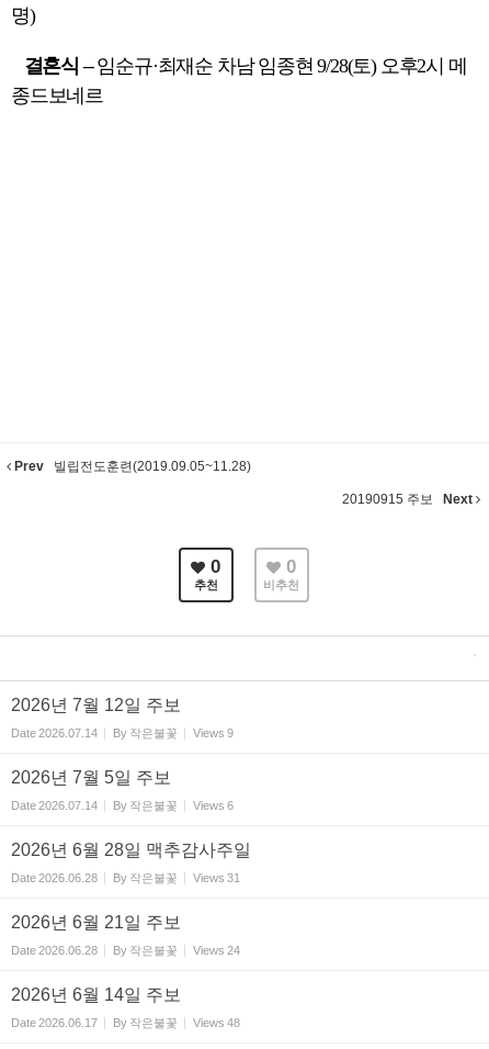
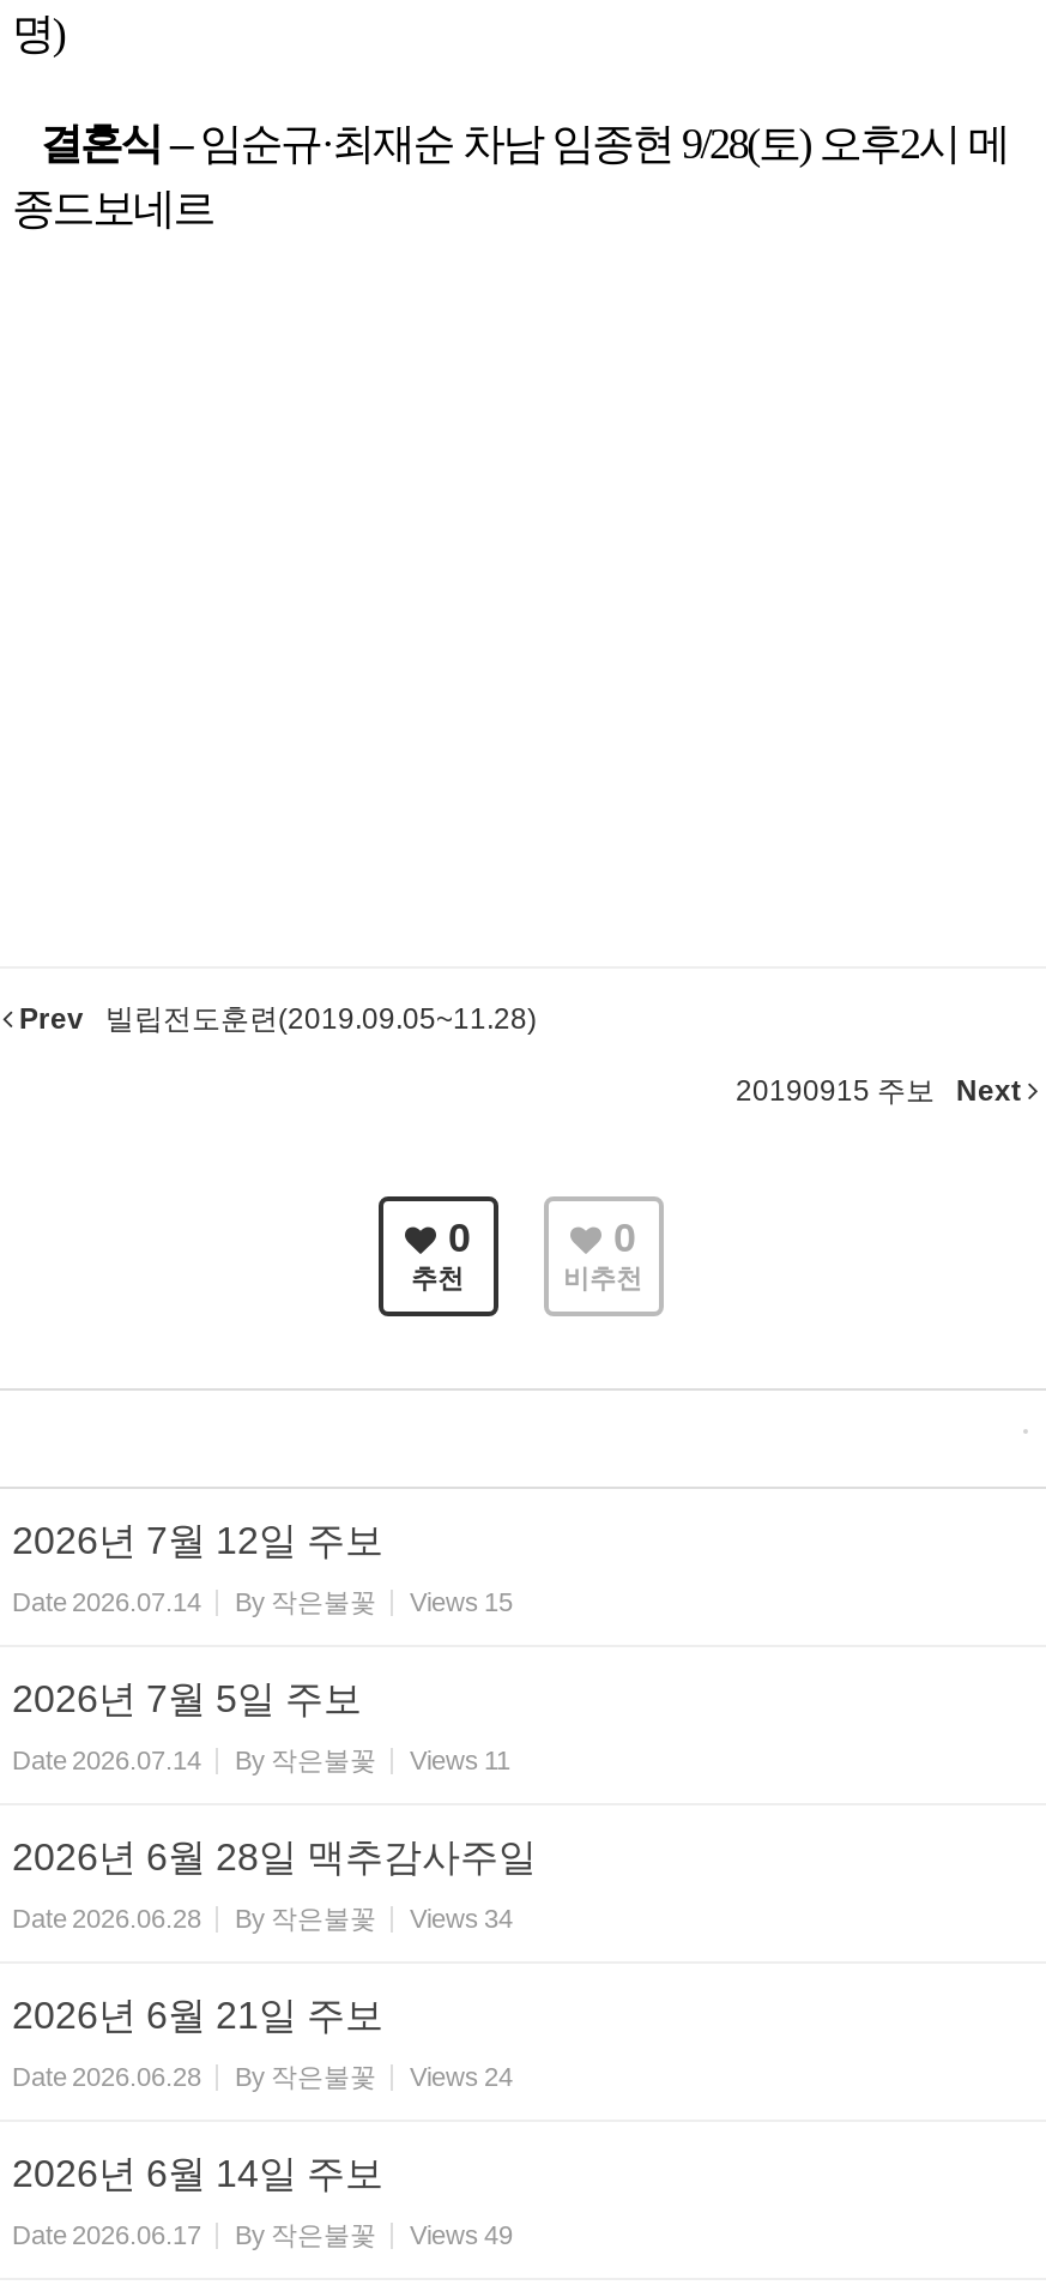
- Date 2026.07.14 By 작은불꽃 Views 9
+ Date 2026.07.14 By 작은불꽃 Views 15

- Date 2026.07.14 By 작은불꽃 Views 6
+ Date 2026.07.14 By 작은불꽃 Views 11

- Date 2026.06.28 By 작은불꽃 Views 31
+ Date 2026.06.28 By 작은불꽃 Views 34

- Date 2026.06.17 By 작은불꽃 Views 48
+ Date 2026.06.17 By 작은불꽃 Views 49
